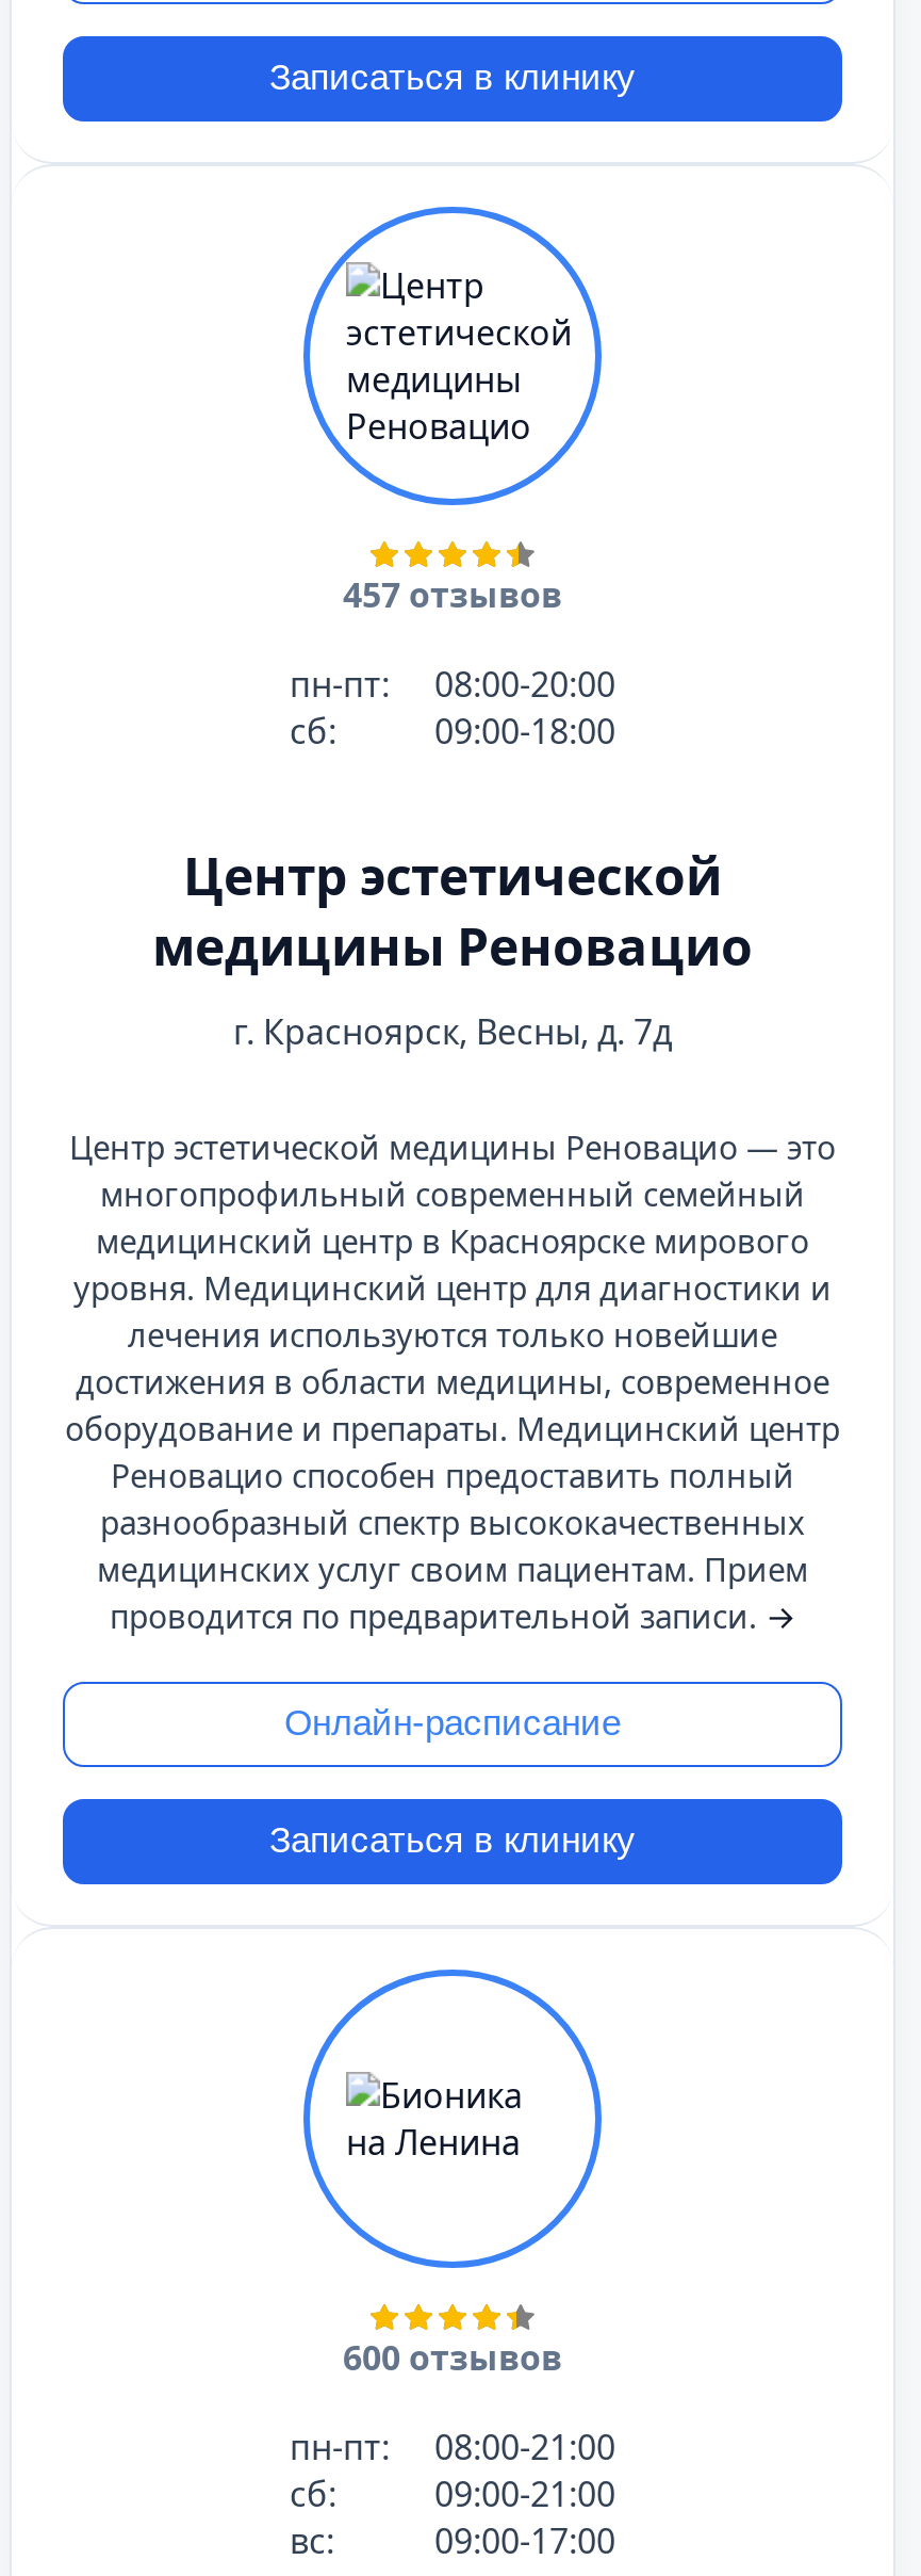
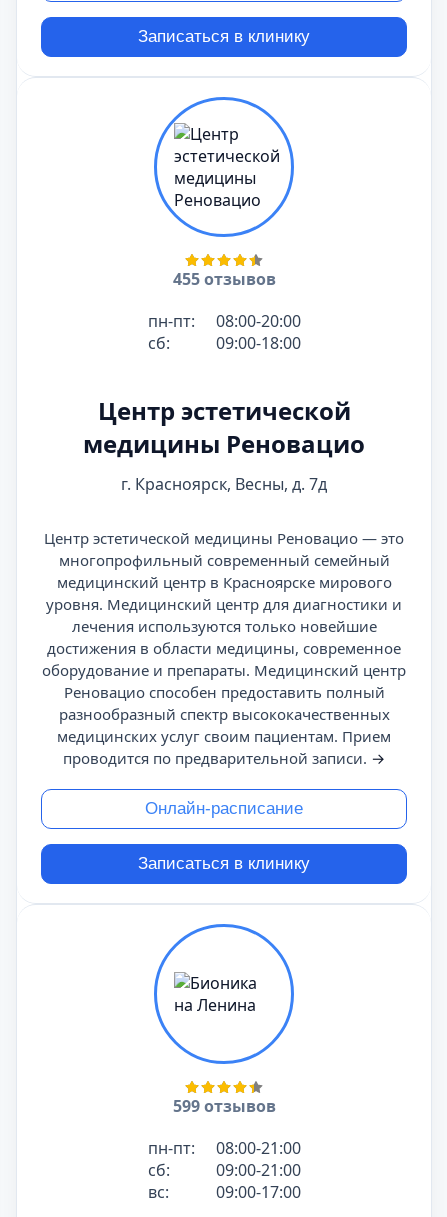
- 457 отзывов
+ 455 отзывов

- 600 отзывов
+ 599 отзывов
